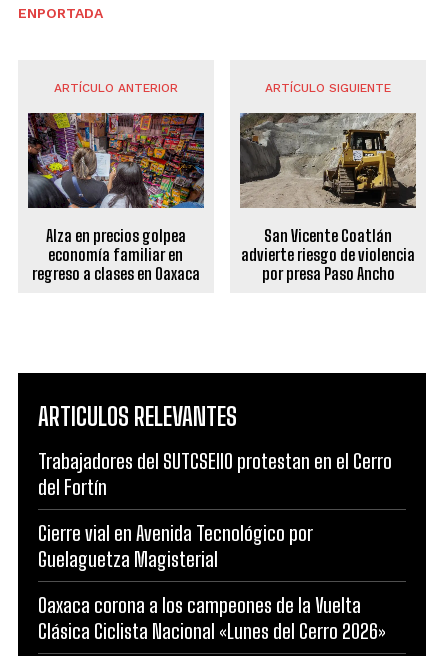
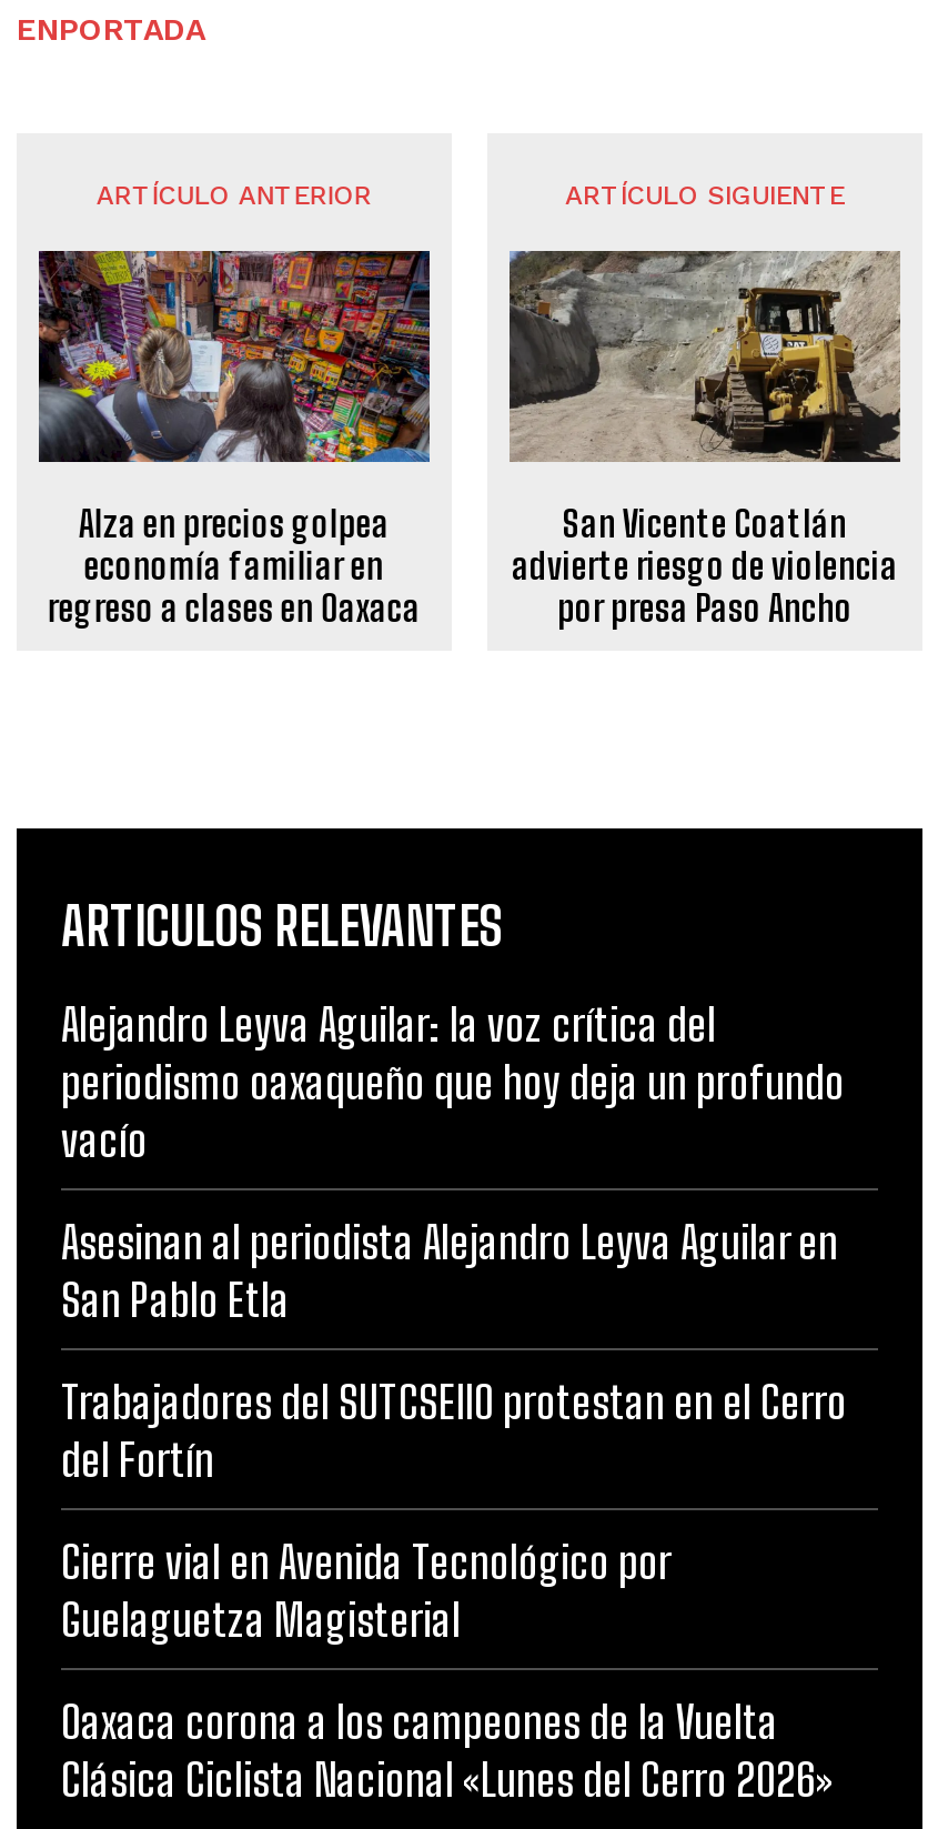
+ Alejandro Leyva Aguilar: la voz crítica del
+ periodismo oaxaqueño que hoy deja un profundo
+ vacío
+ Asesinan al periodista Alejandro Leyva Aguilar en
+ San Pablo Etla
